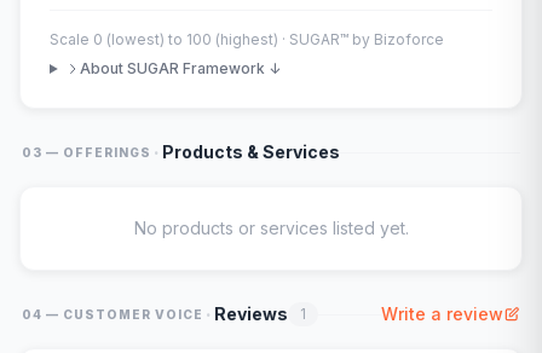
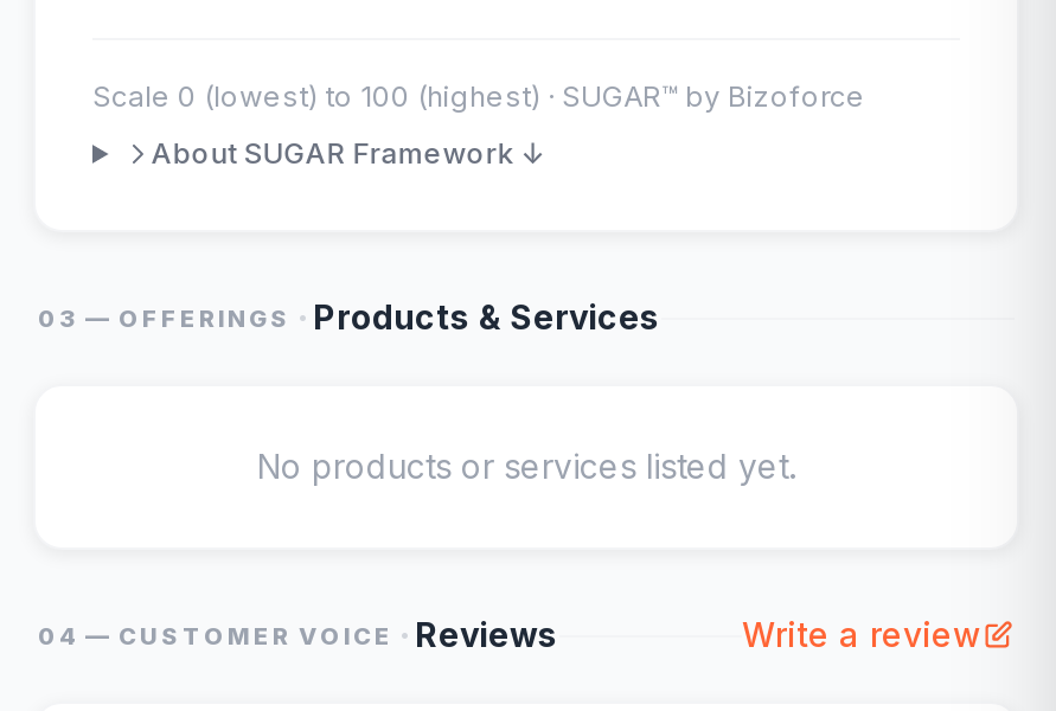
- 1
